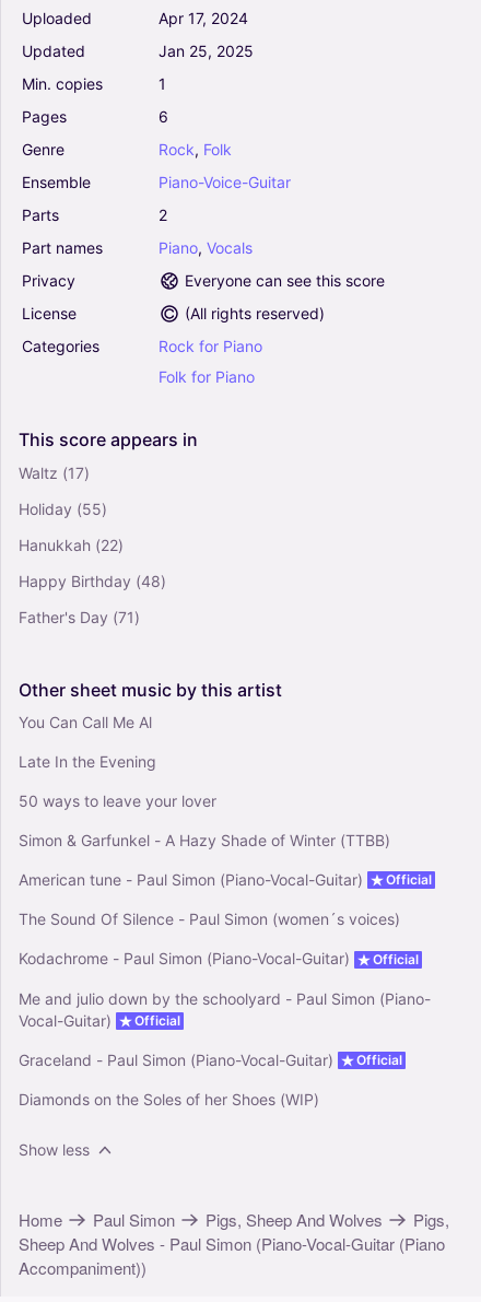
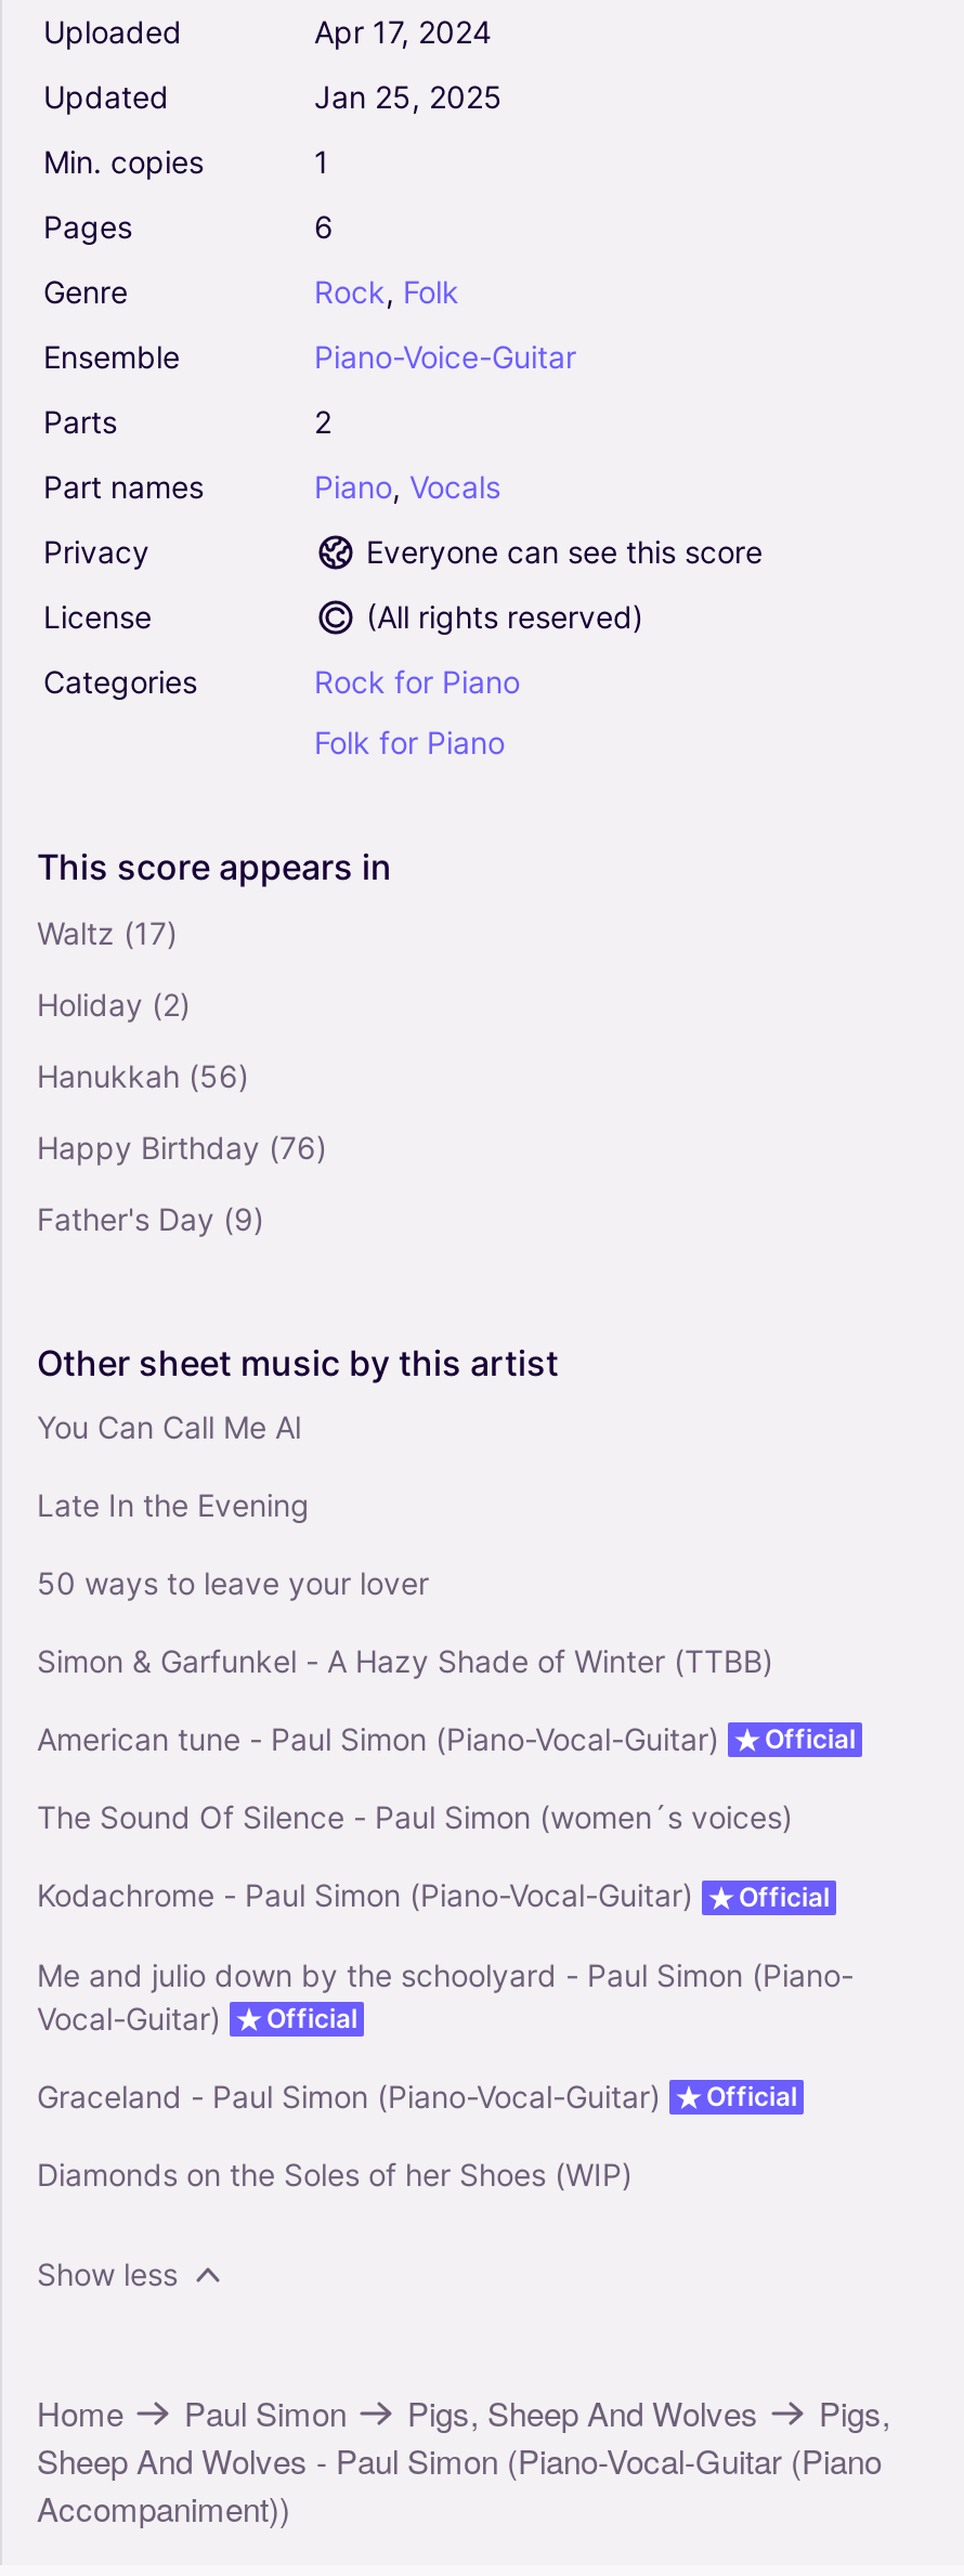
- Holiday (55)
+ Holiday (2)

- Hanukkah (22)
+ Hanukkah (56)

- Happy Birthday (48)
+ Happy Birthday (76)

- Father's Day (71)
+ Father's Day (9)
